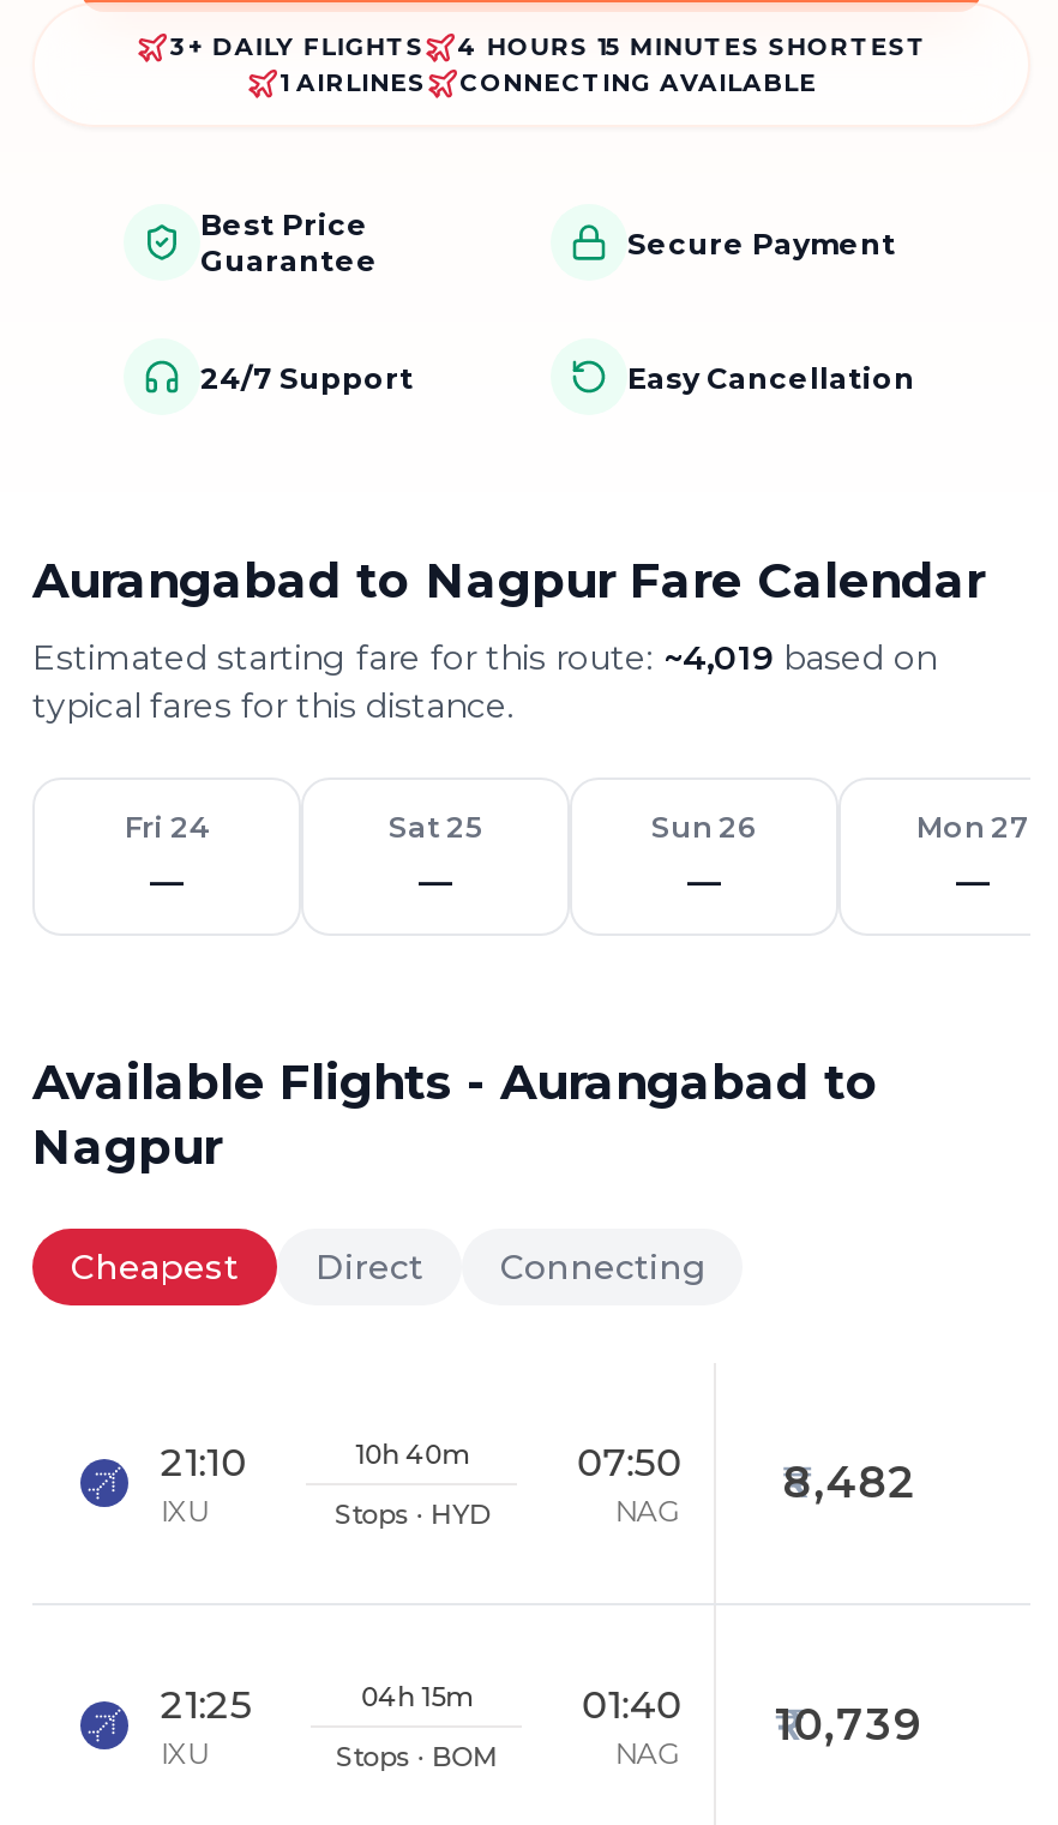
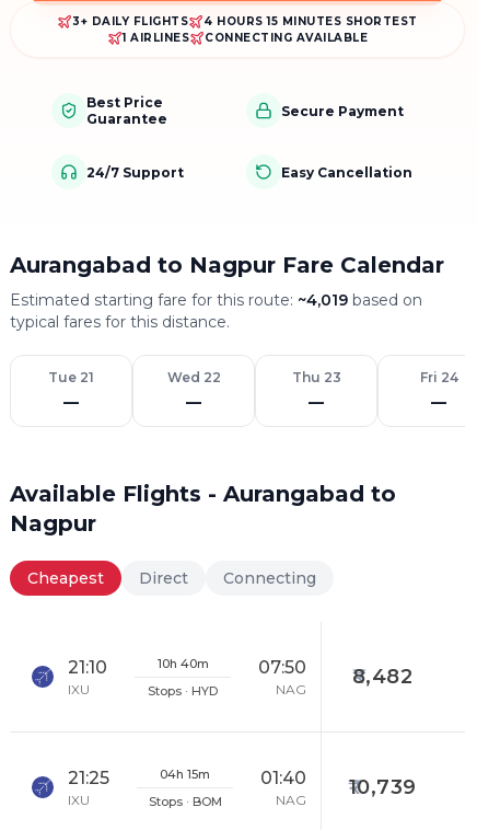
- Fri 24
+ Tue 21

- Sat 25
+ Wed 22

- Sun 26
+ Thu 23

- Mon 27
+ Fri 24
